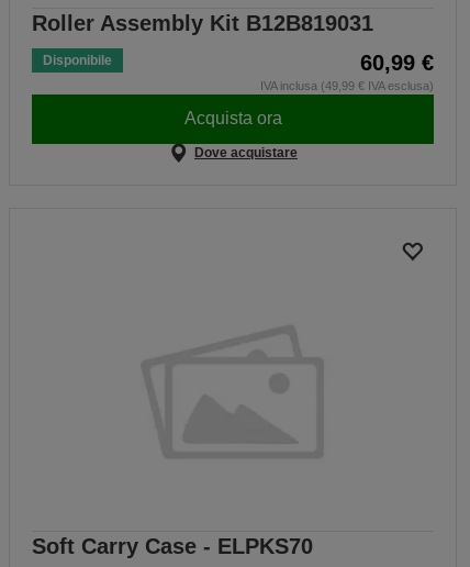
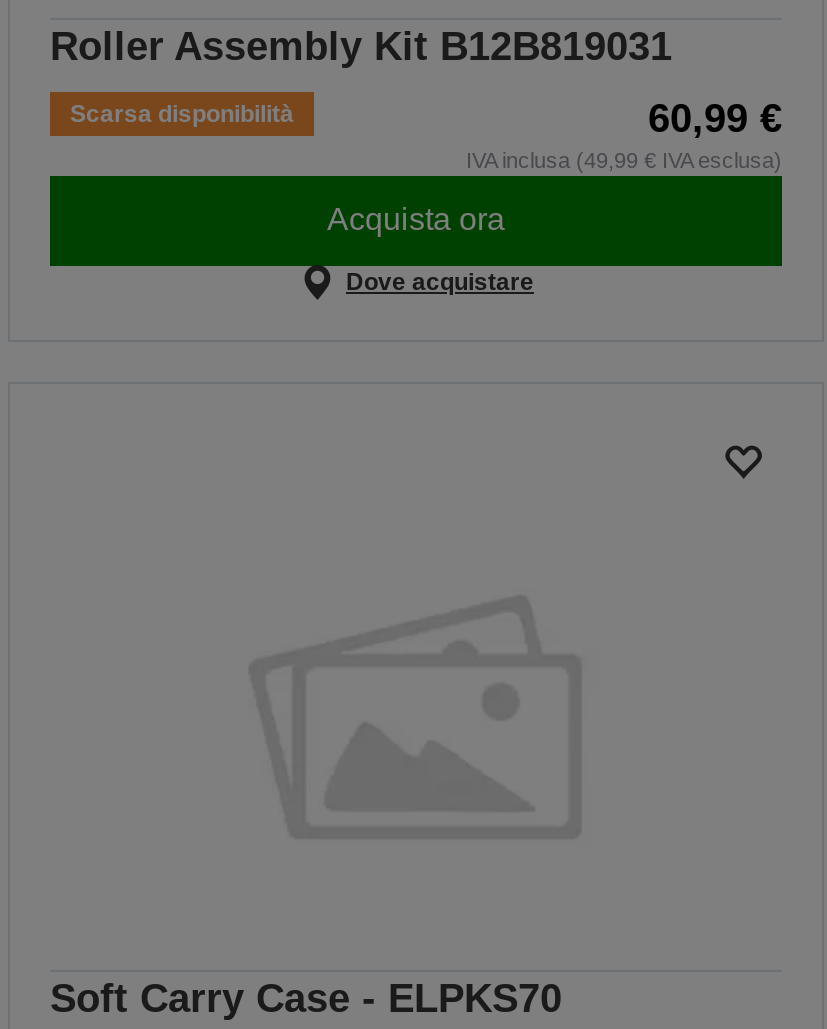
- Disponibile
+ Scarsa disponibilità
